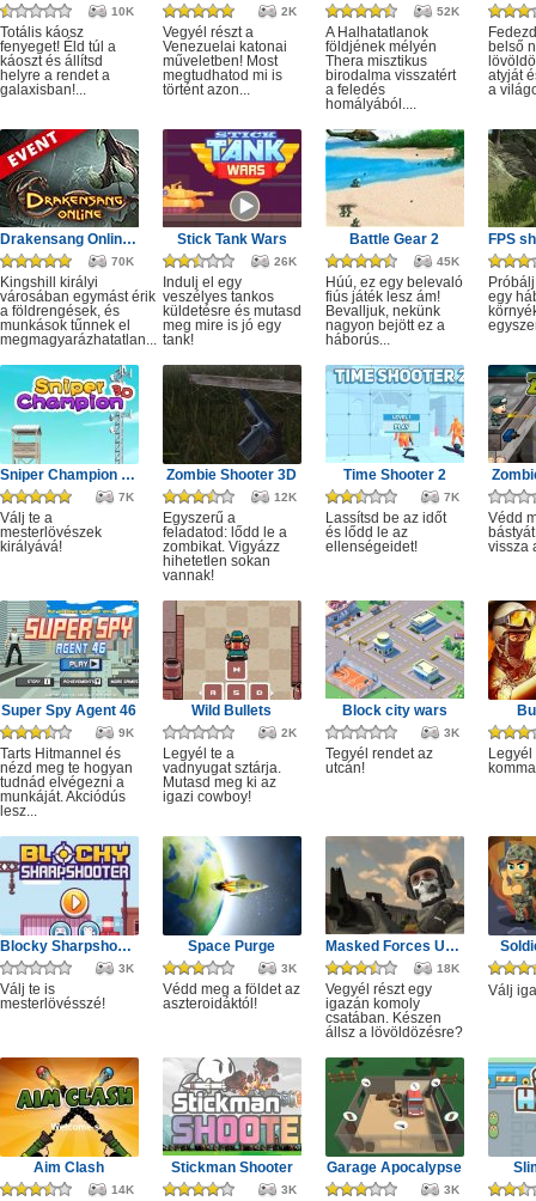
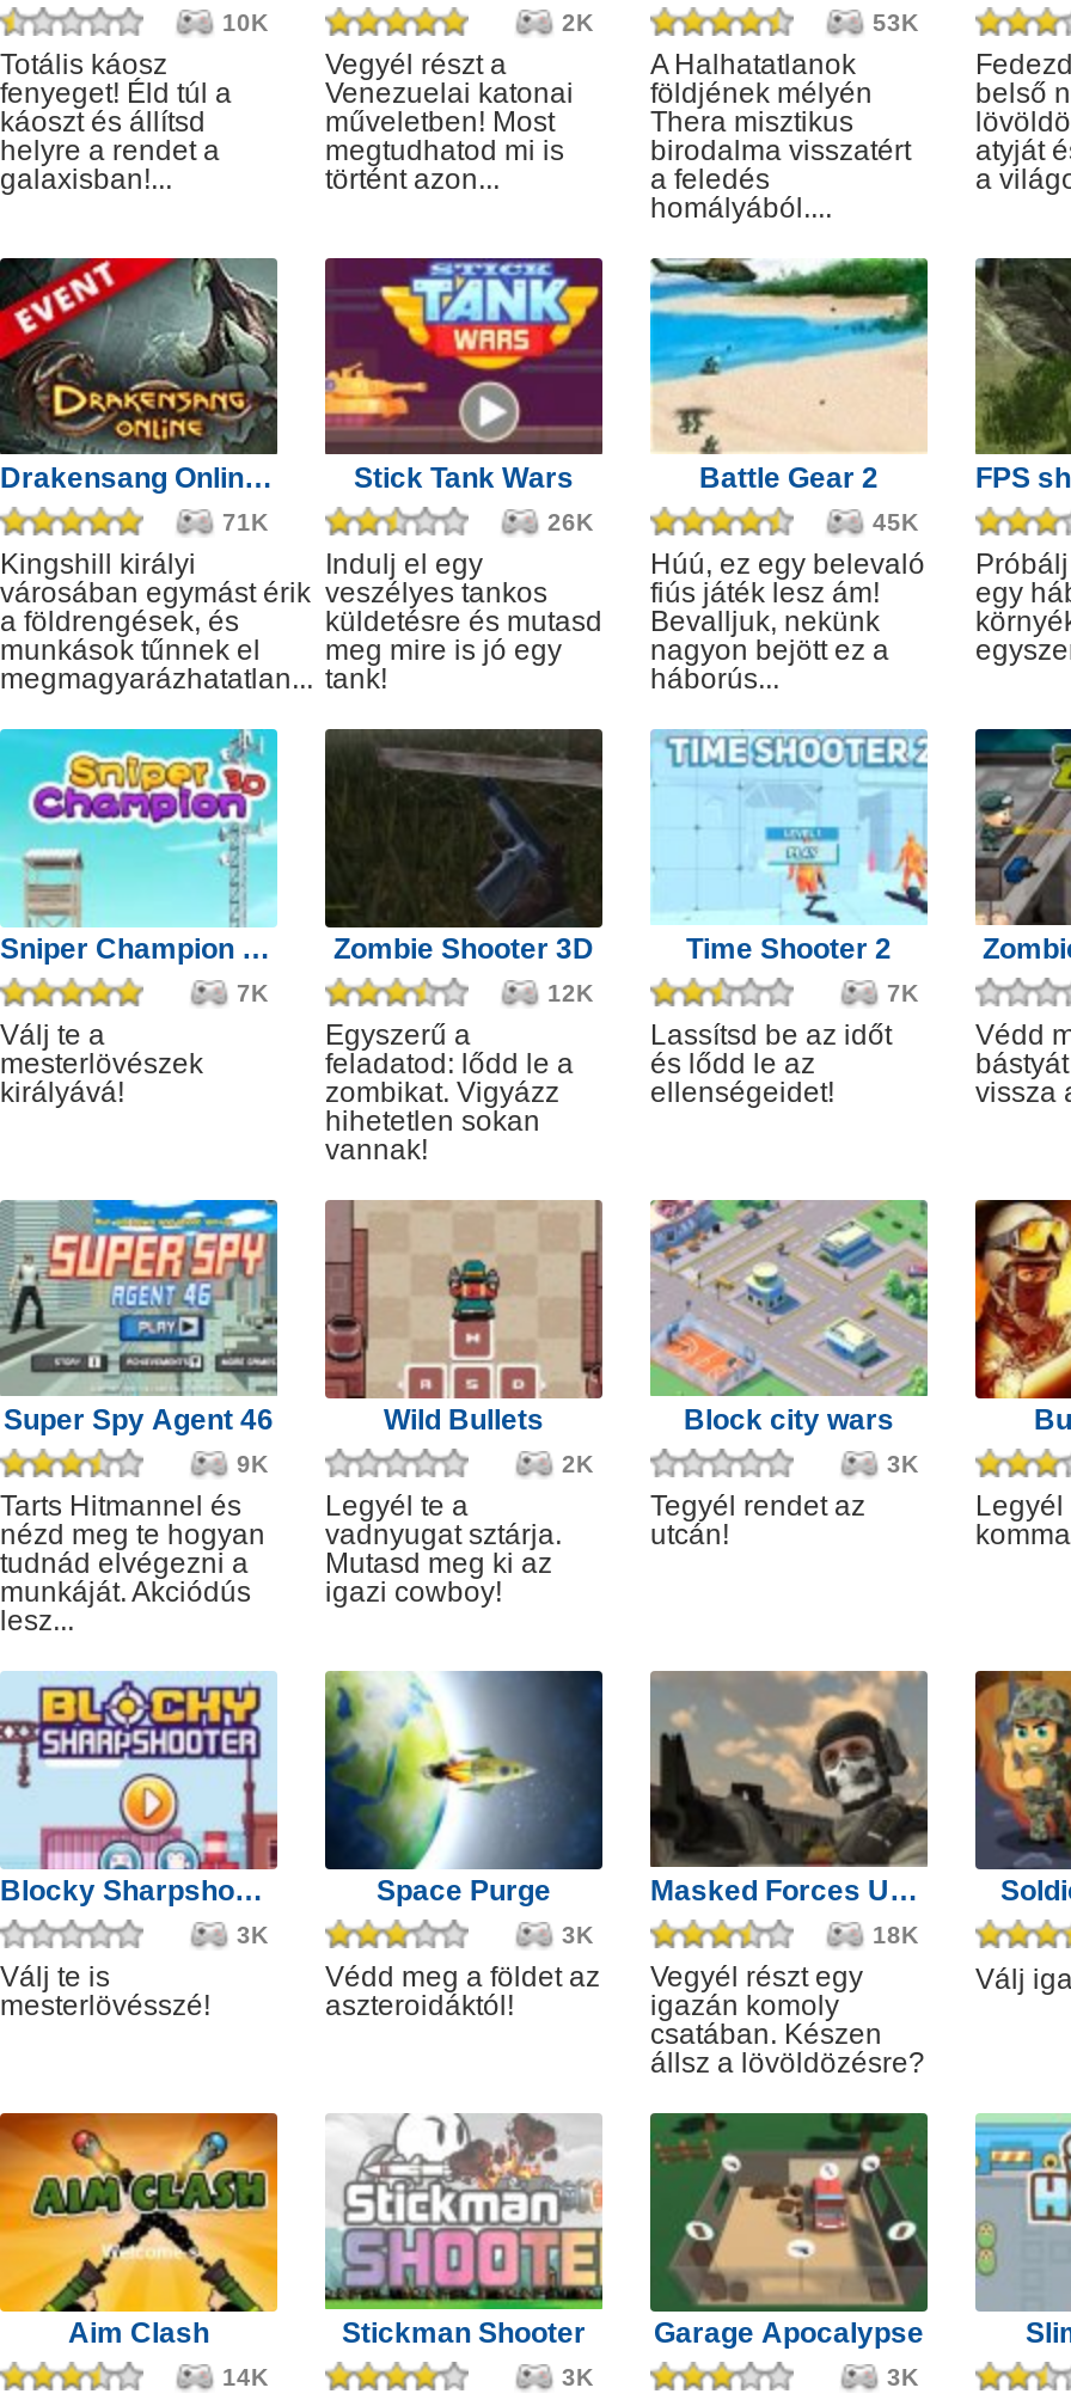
- 52K
+ 53K

- 70K
+ 71K
